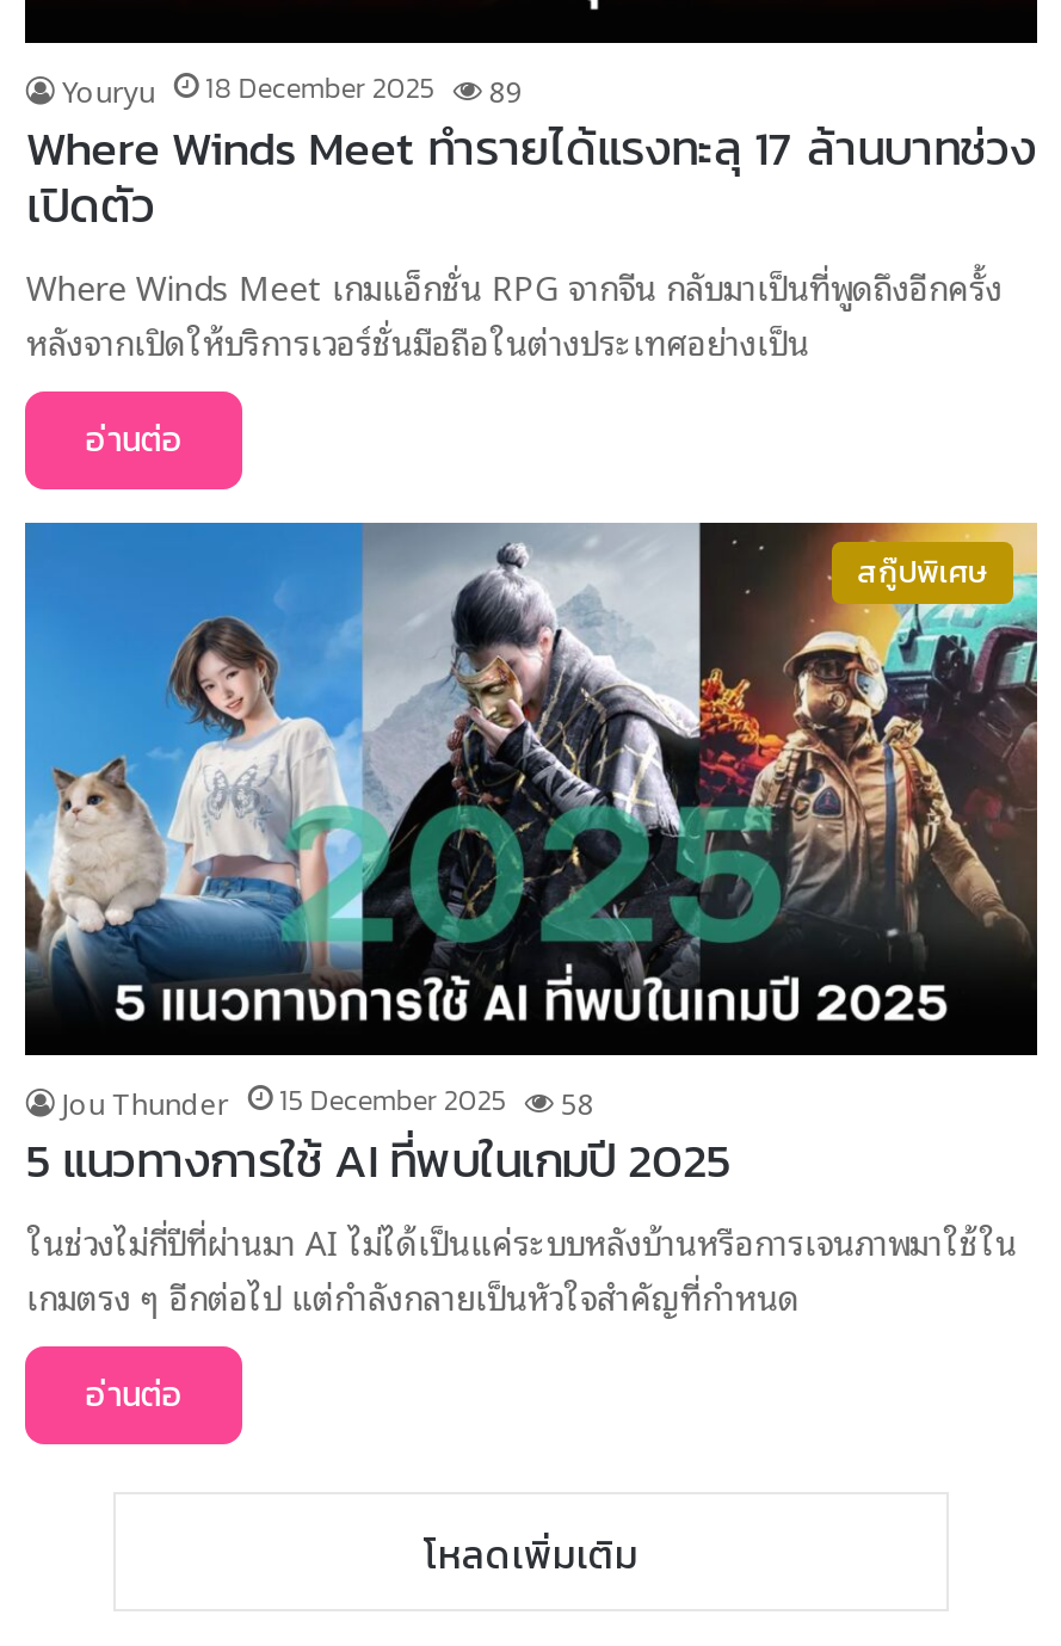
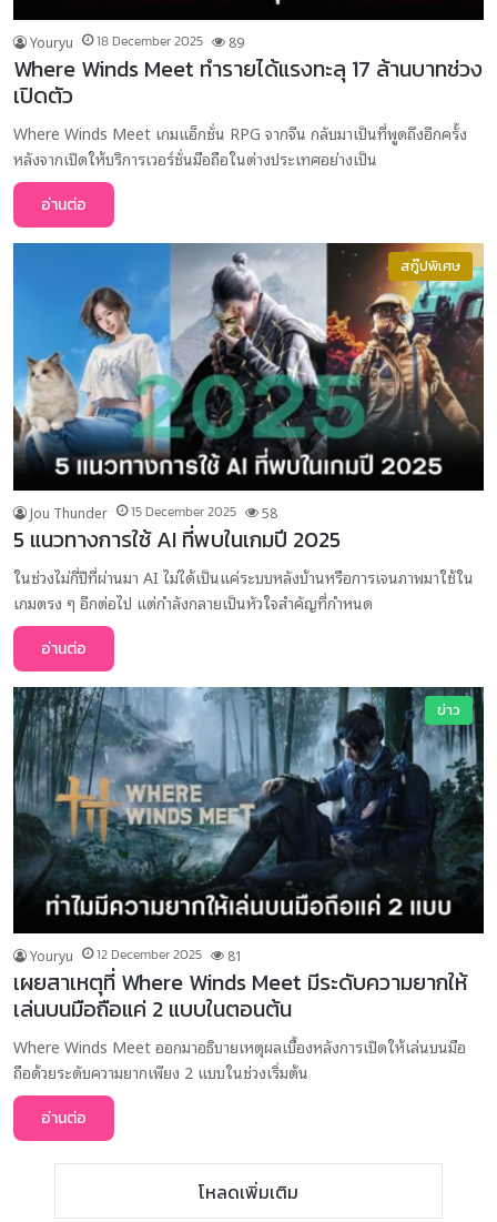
+ [image]
+ ข่าว

+ Youryu
+ 12 December 2025
+ 81
+ เผยสาเหตุที่ Where Winds Meet มีระดับความยากให้
+ เล่นบนมือถือแค่ 2 แบบในตอนต้น
+ Where Winds Meet ออกมาอธิบายเหตุผลเบื้องหลังการเปิดให้เล่นบนมือ
+ ถือด้วยระดับความยากเพียง 2 แบบในช่วงเริ่มต้น
+ อ่านต่อ
